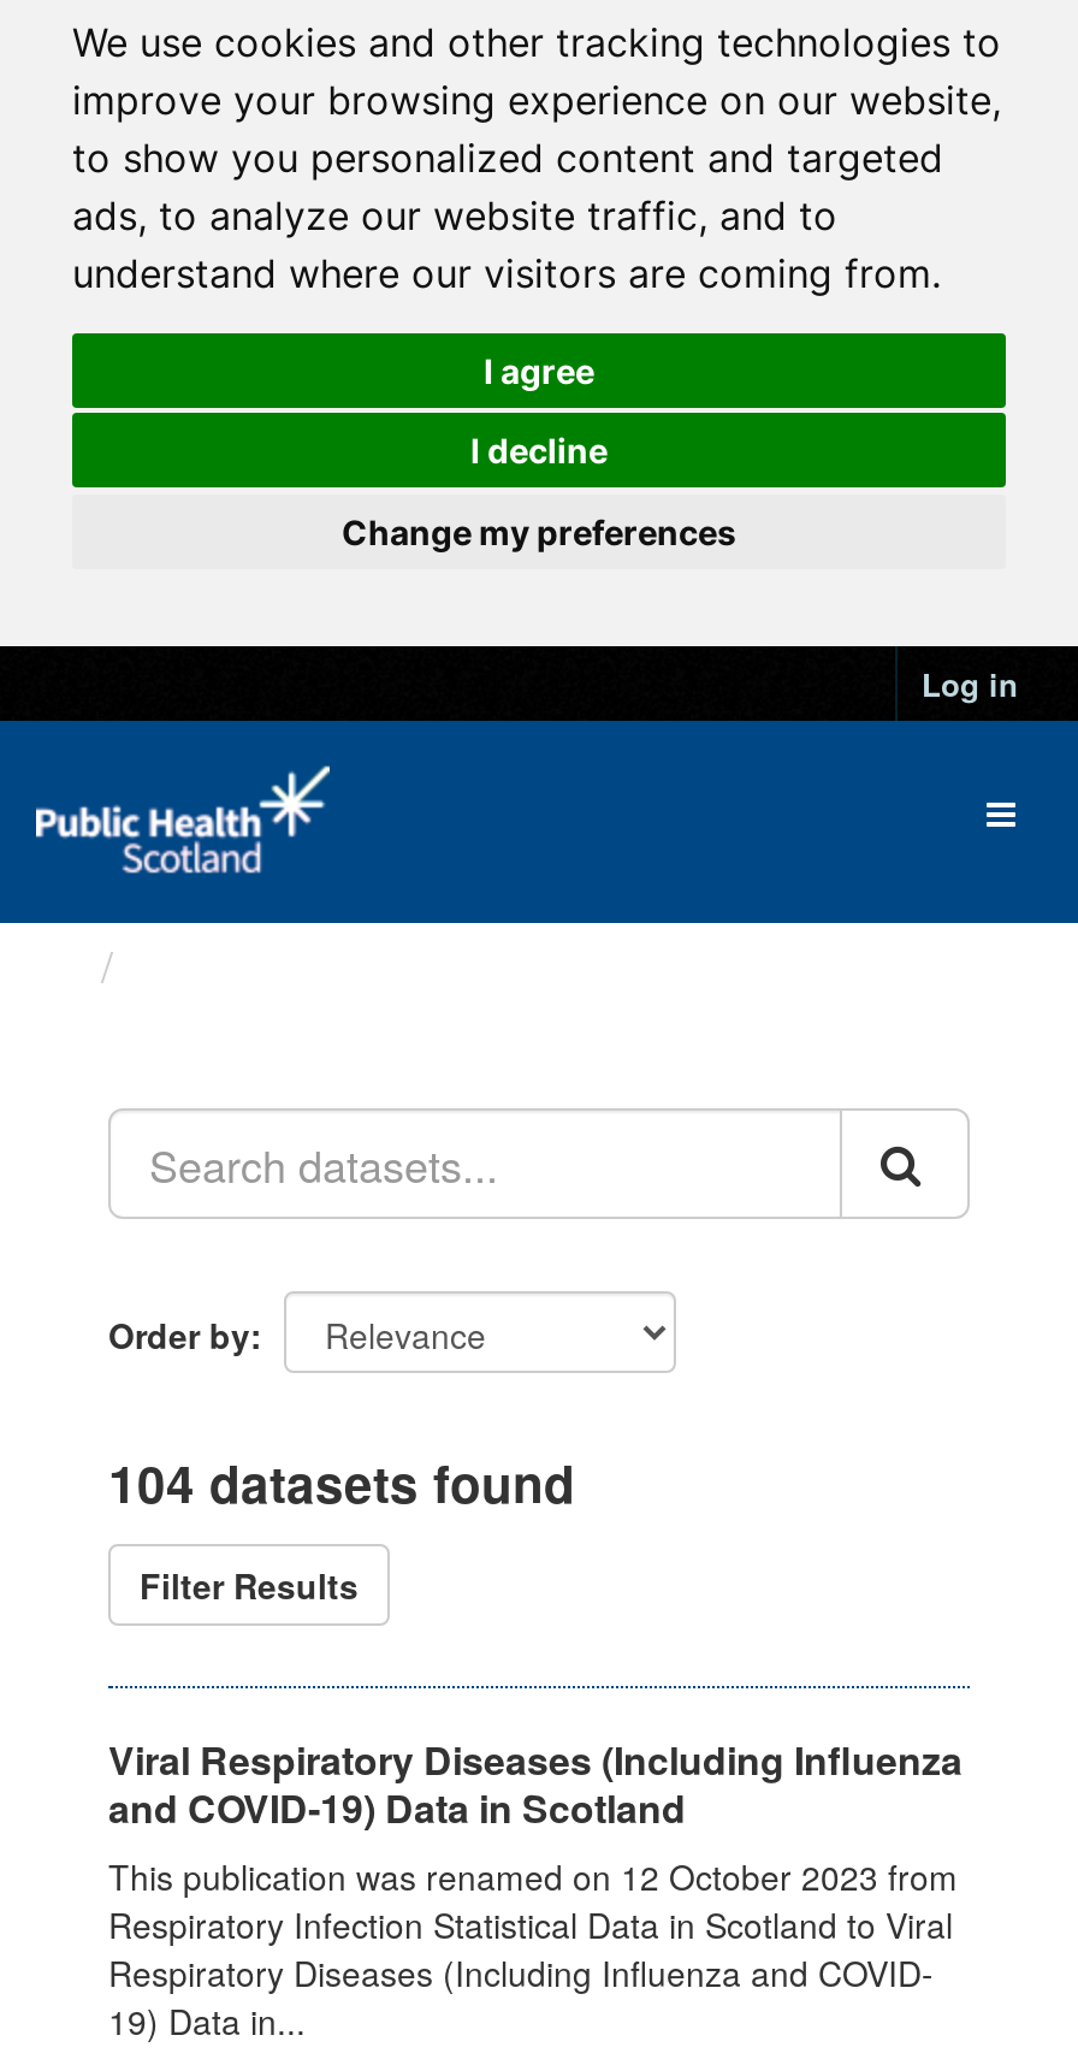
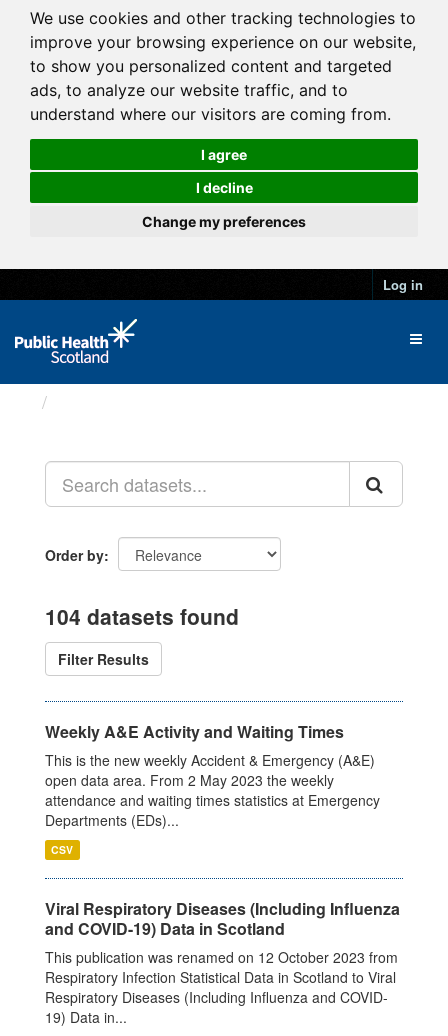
+ Weekly A&E Activity and Waiting Times
+ This is the new weekly Accident & Emergency (A&E)
+ open data area. From 2 May 2023 the weekly
+ attendance and waiting times statistics at Emergency
+ Departments (EDs)...
+ CSV
